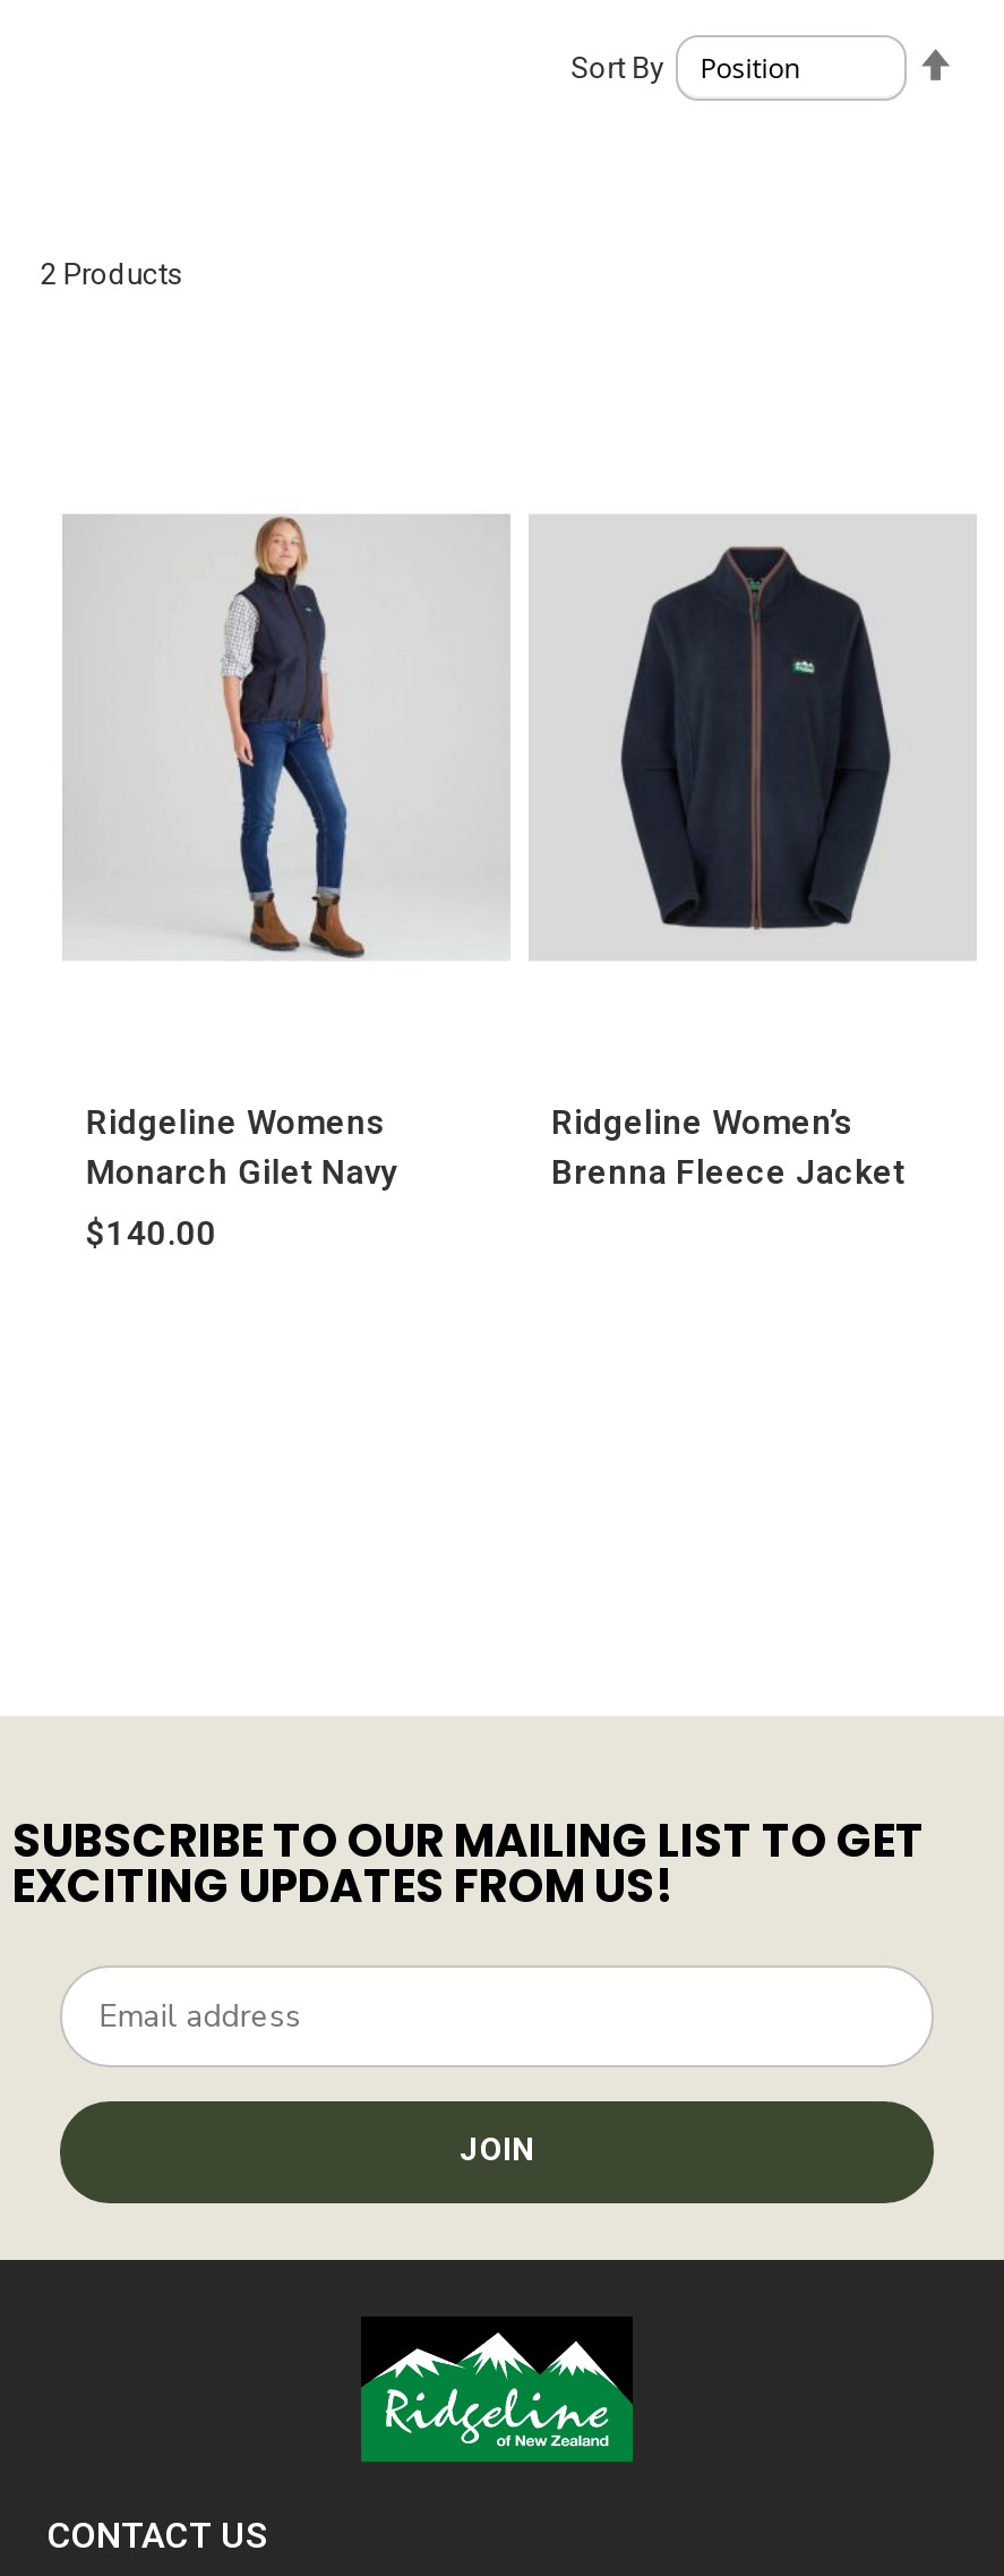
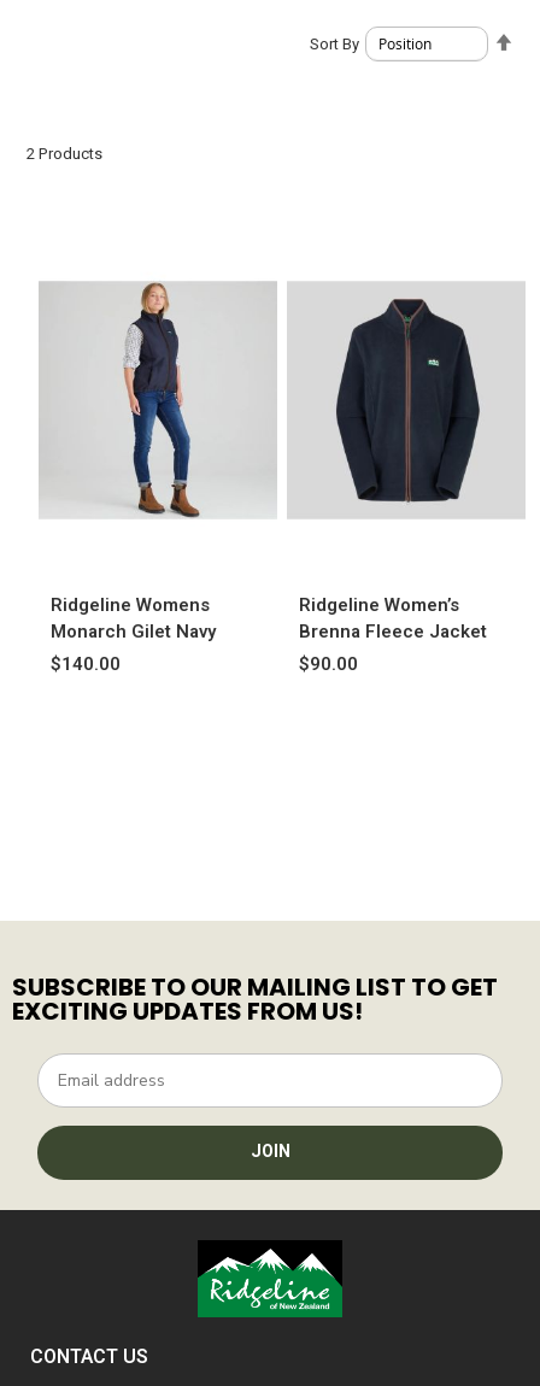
+ $90.00
